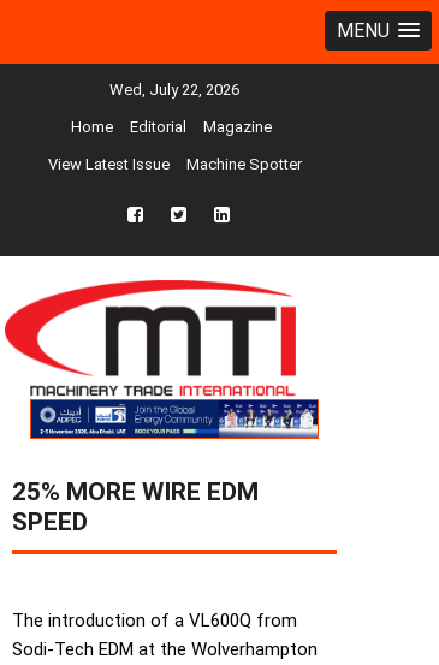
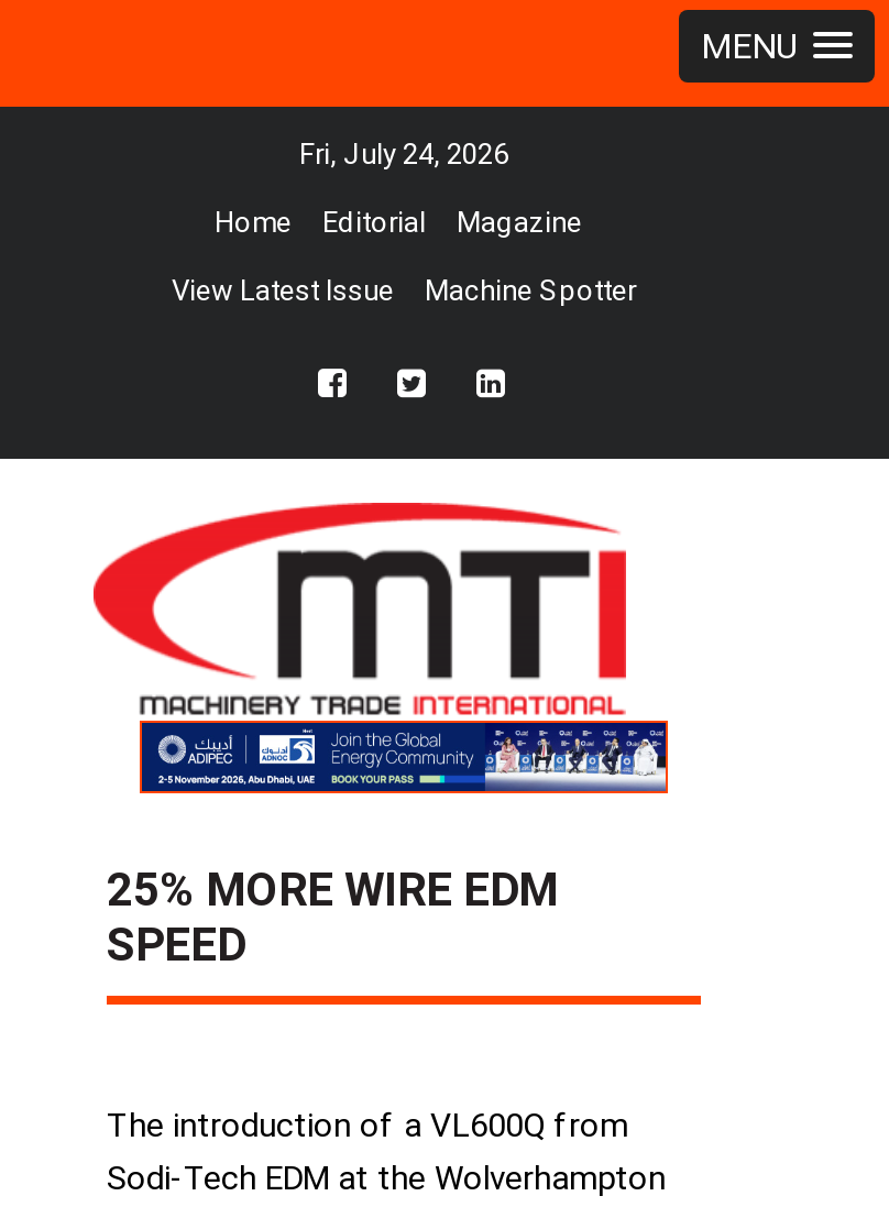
- Wed, July 22, 2026
+ Fri, July 24, 2026
